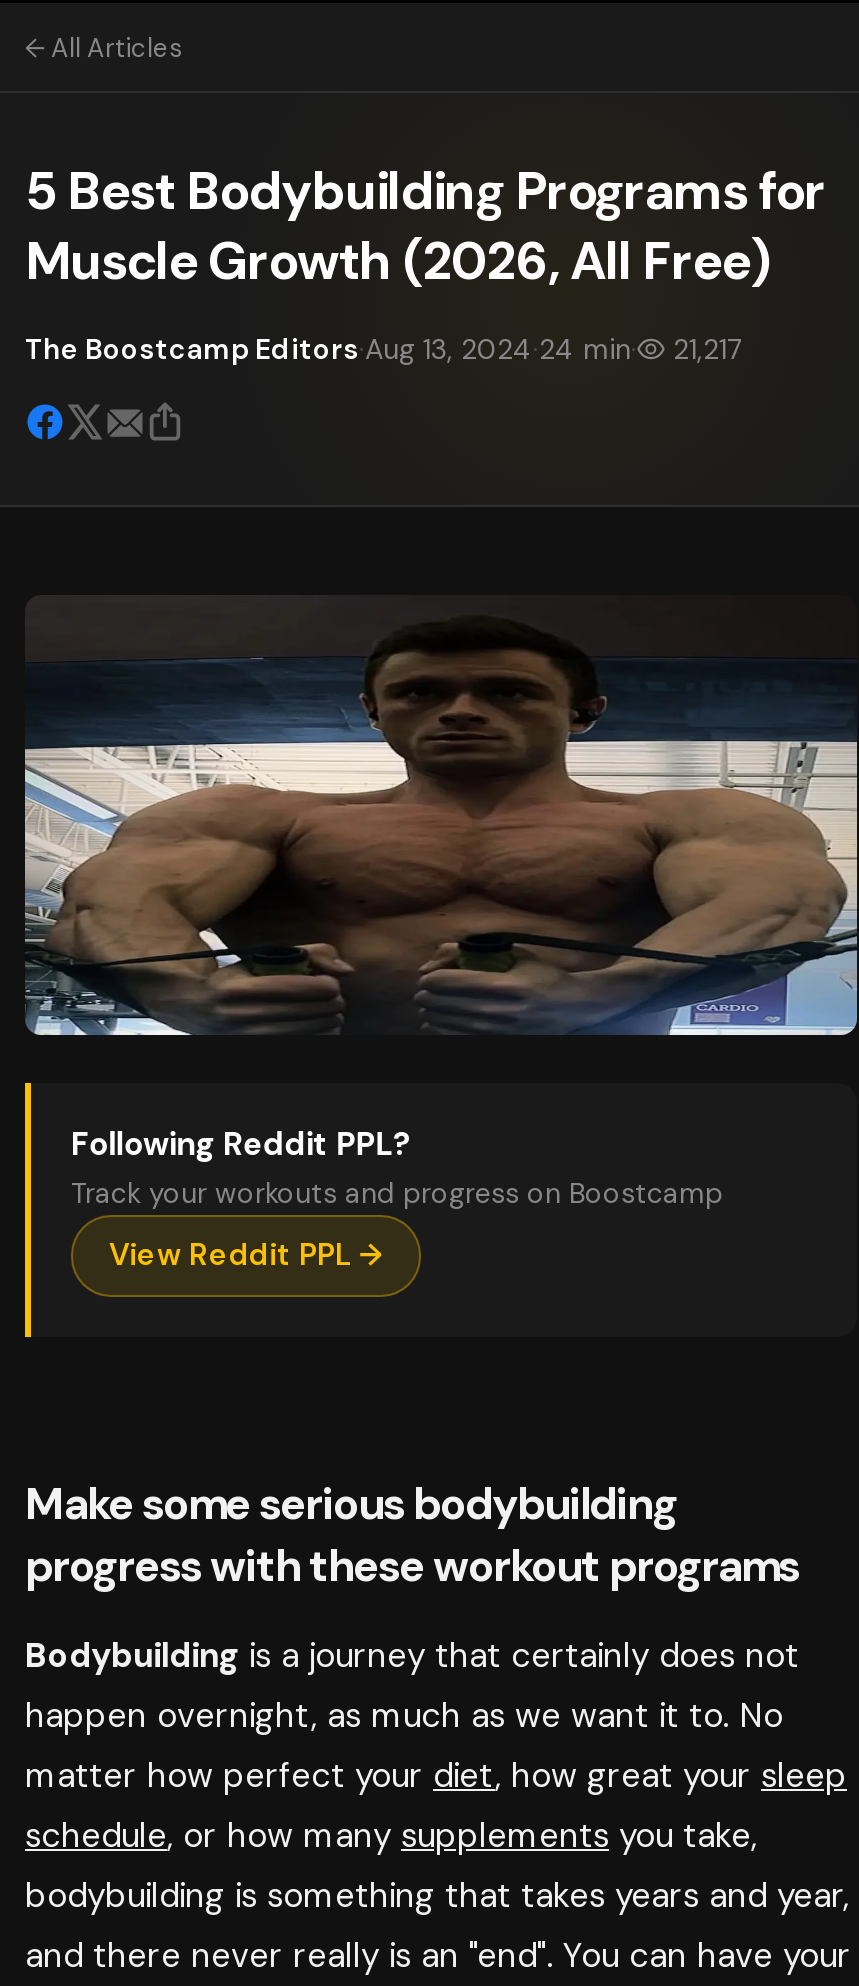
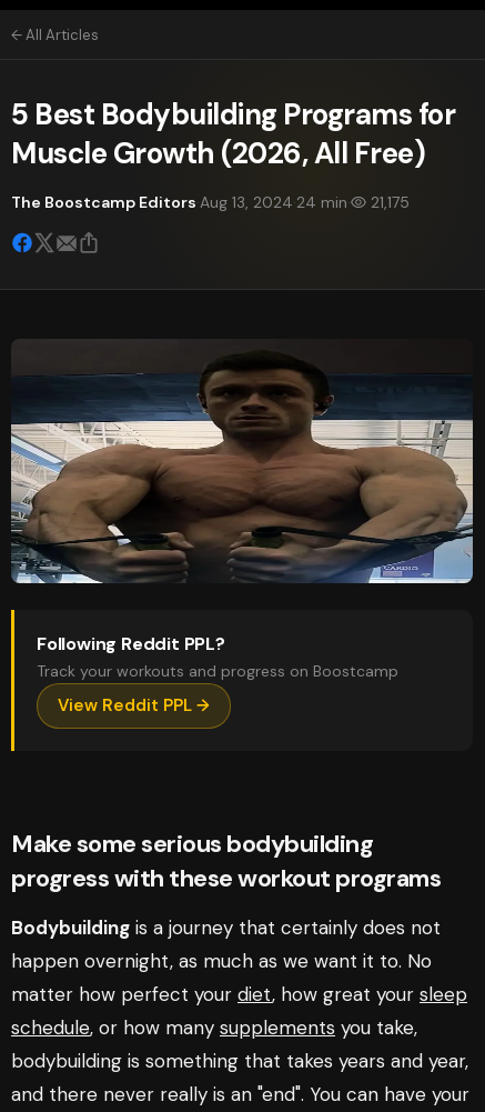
- The Boostcamp Editors · Aug 13, 2024 · 24 min · 21,217
+ The Boostcamp Editors · Aug 13, 2024 · 24 min · 21,175
